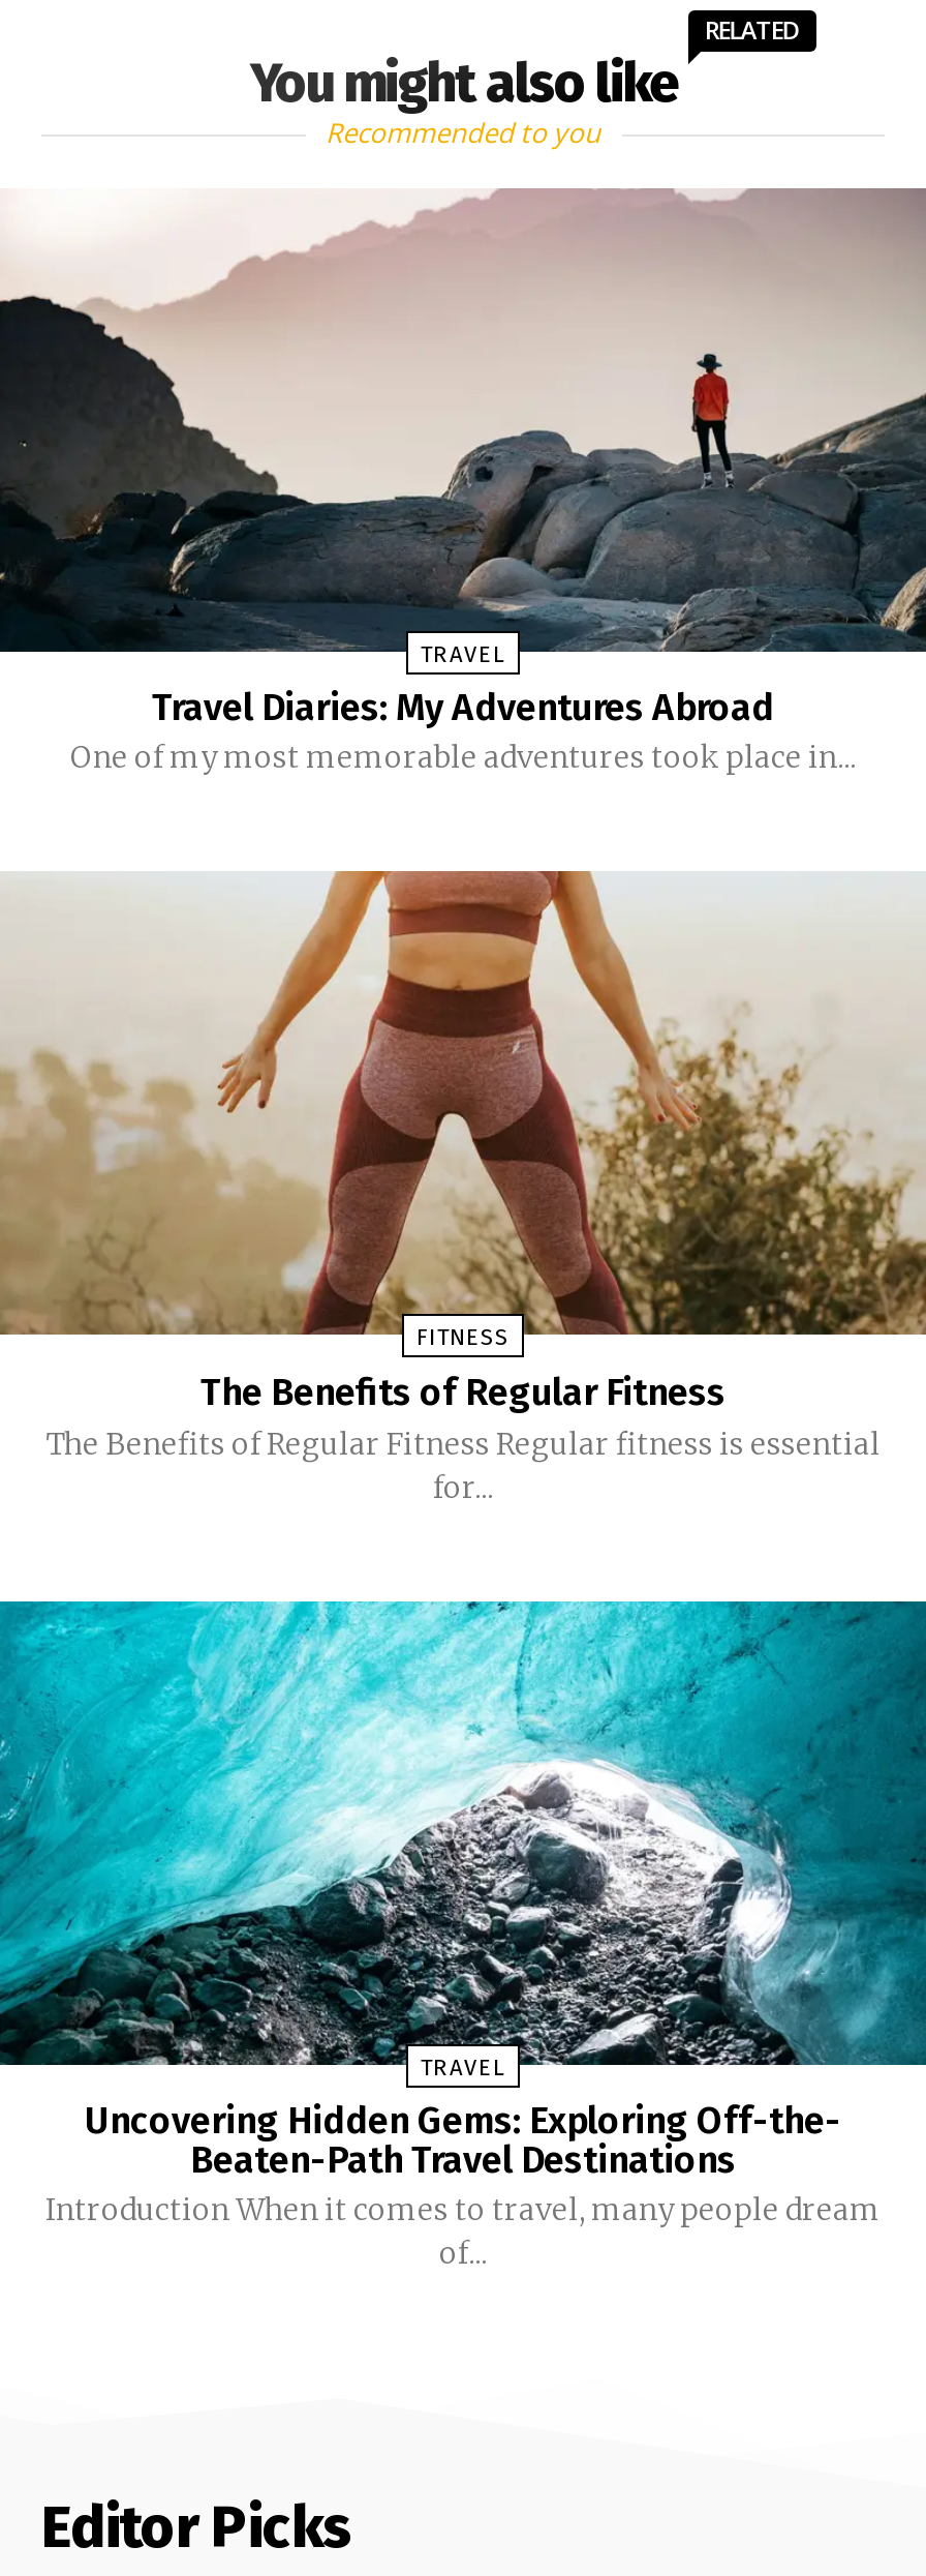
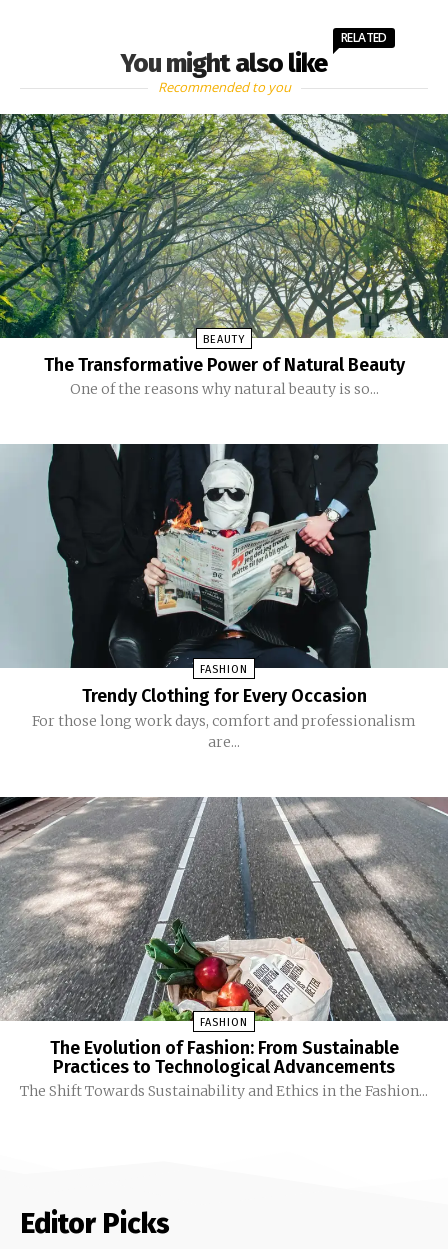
- [image]
- TRAVEL
- Travel Diaries: My Adventures Abroad
- One of my most memorable adventures took place in...
+ [image]
+ BEAUTY
+ The Transformative Power of Natural Beauty
+ One of the reasons why natural beauty is so...

- [image]
- FITNESS
- The Benefits of Regular Fitness
- The Benefits of Regular Fitness Regular fitness is essential
- for...
+ [image]
+ FASHION
+ Trendy Clothing for Every Occasion
+ For those long work days, comfort and professionalism
+ are...

- [image]
- TRAVEL
- Uncovering Hidden Gems: Exploring Off-the-
- Beaten-Path Travel Destinations
- Introduction When it comes to travel, many people dream
- of...
+ [image]
+ FASHION
+ The Evolution of Fashion: From Sustainable
+ Practices to Technological Advancements
+ The Shift Towards Sustainability and Ethics in the Fashion...
